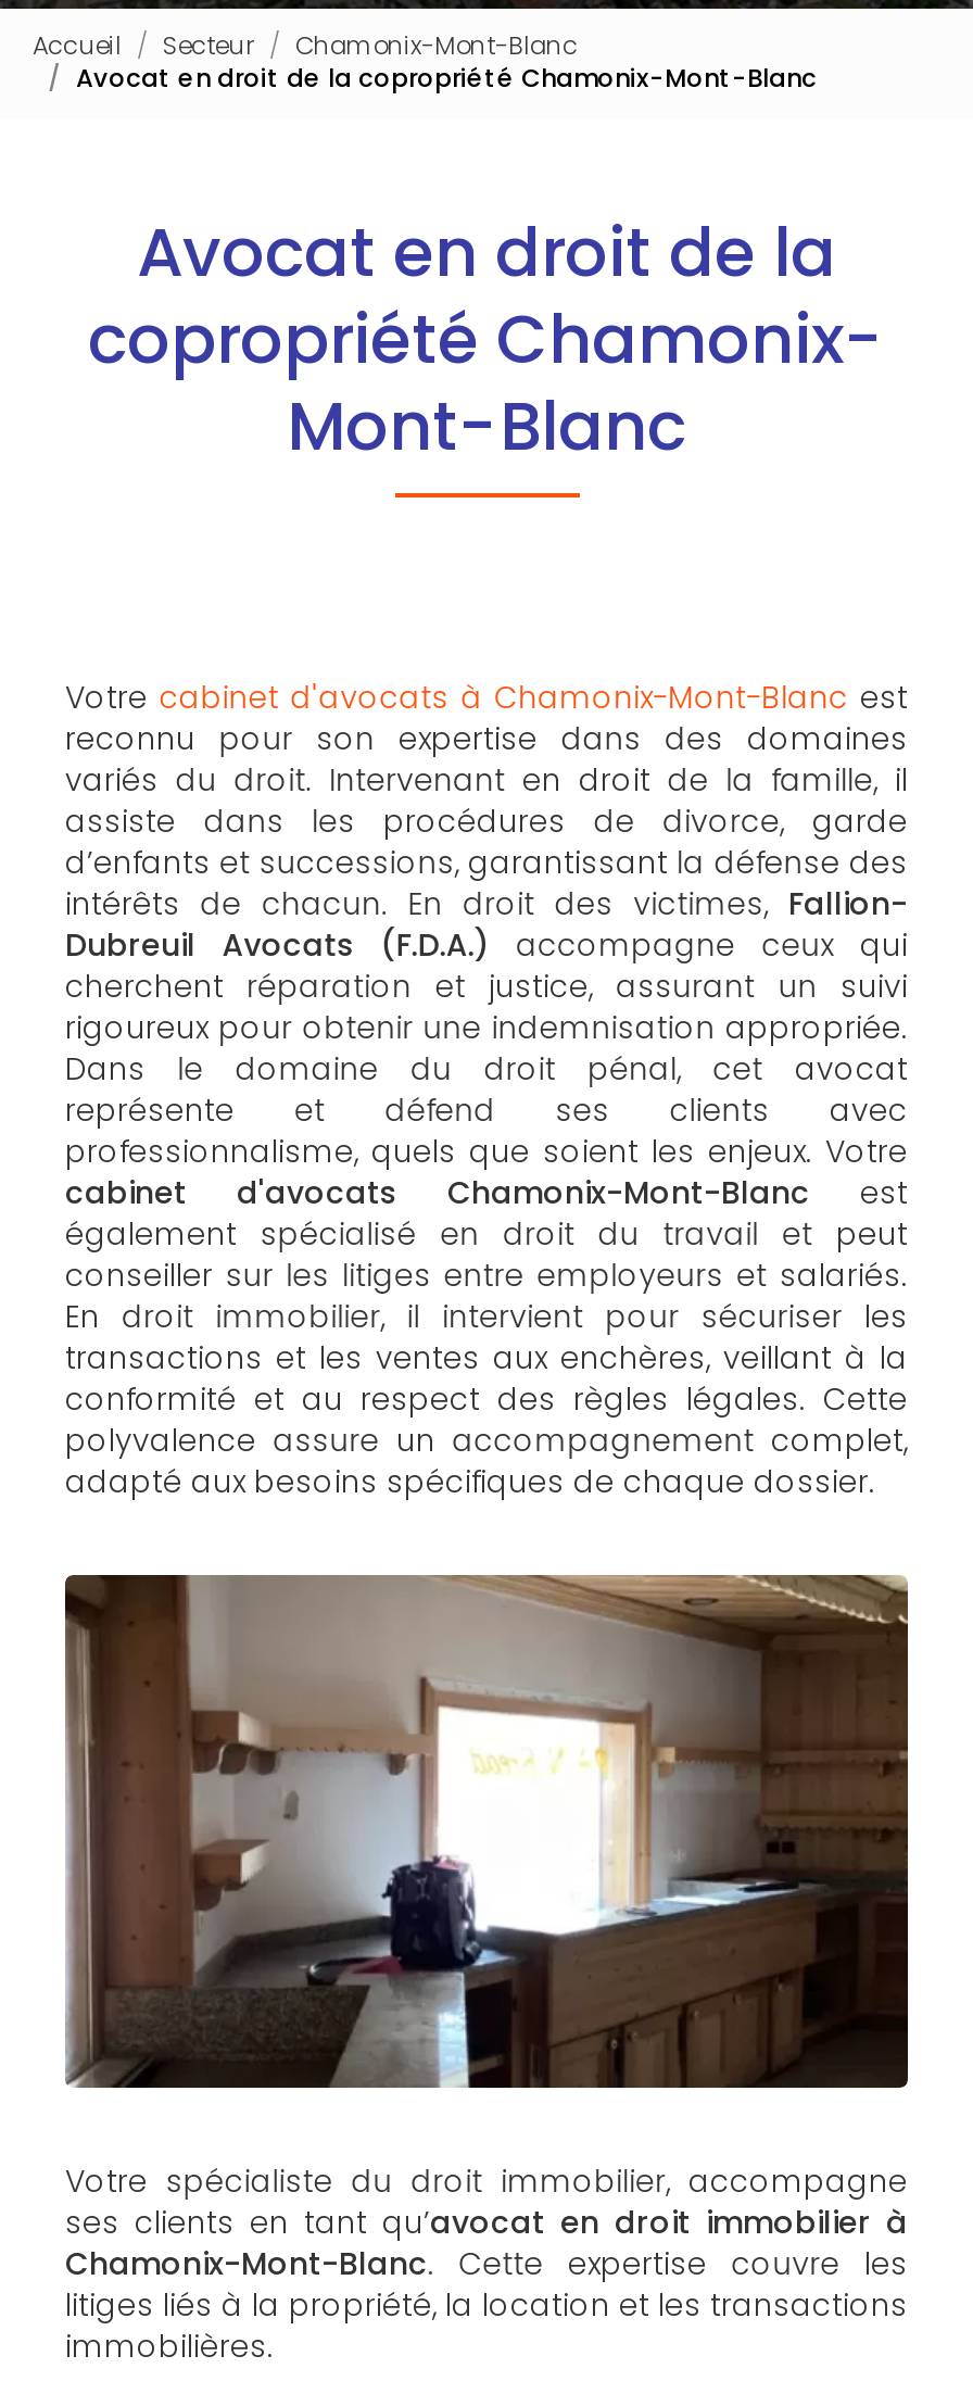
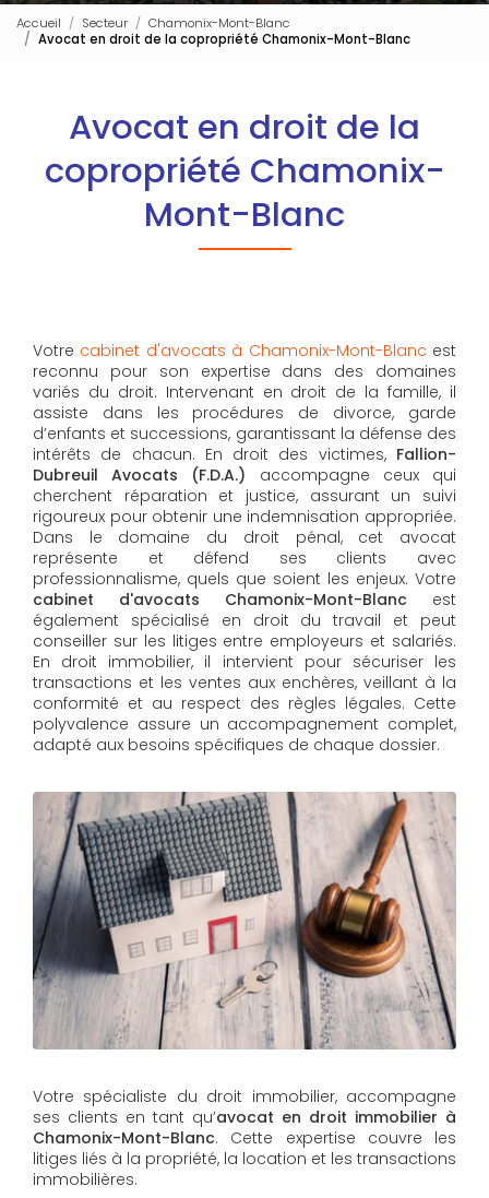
- [image]
+ [image]
